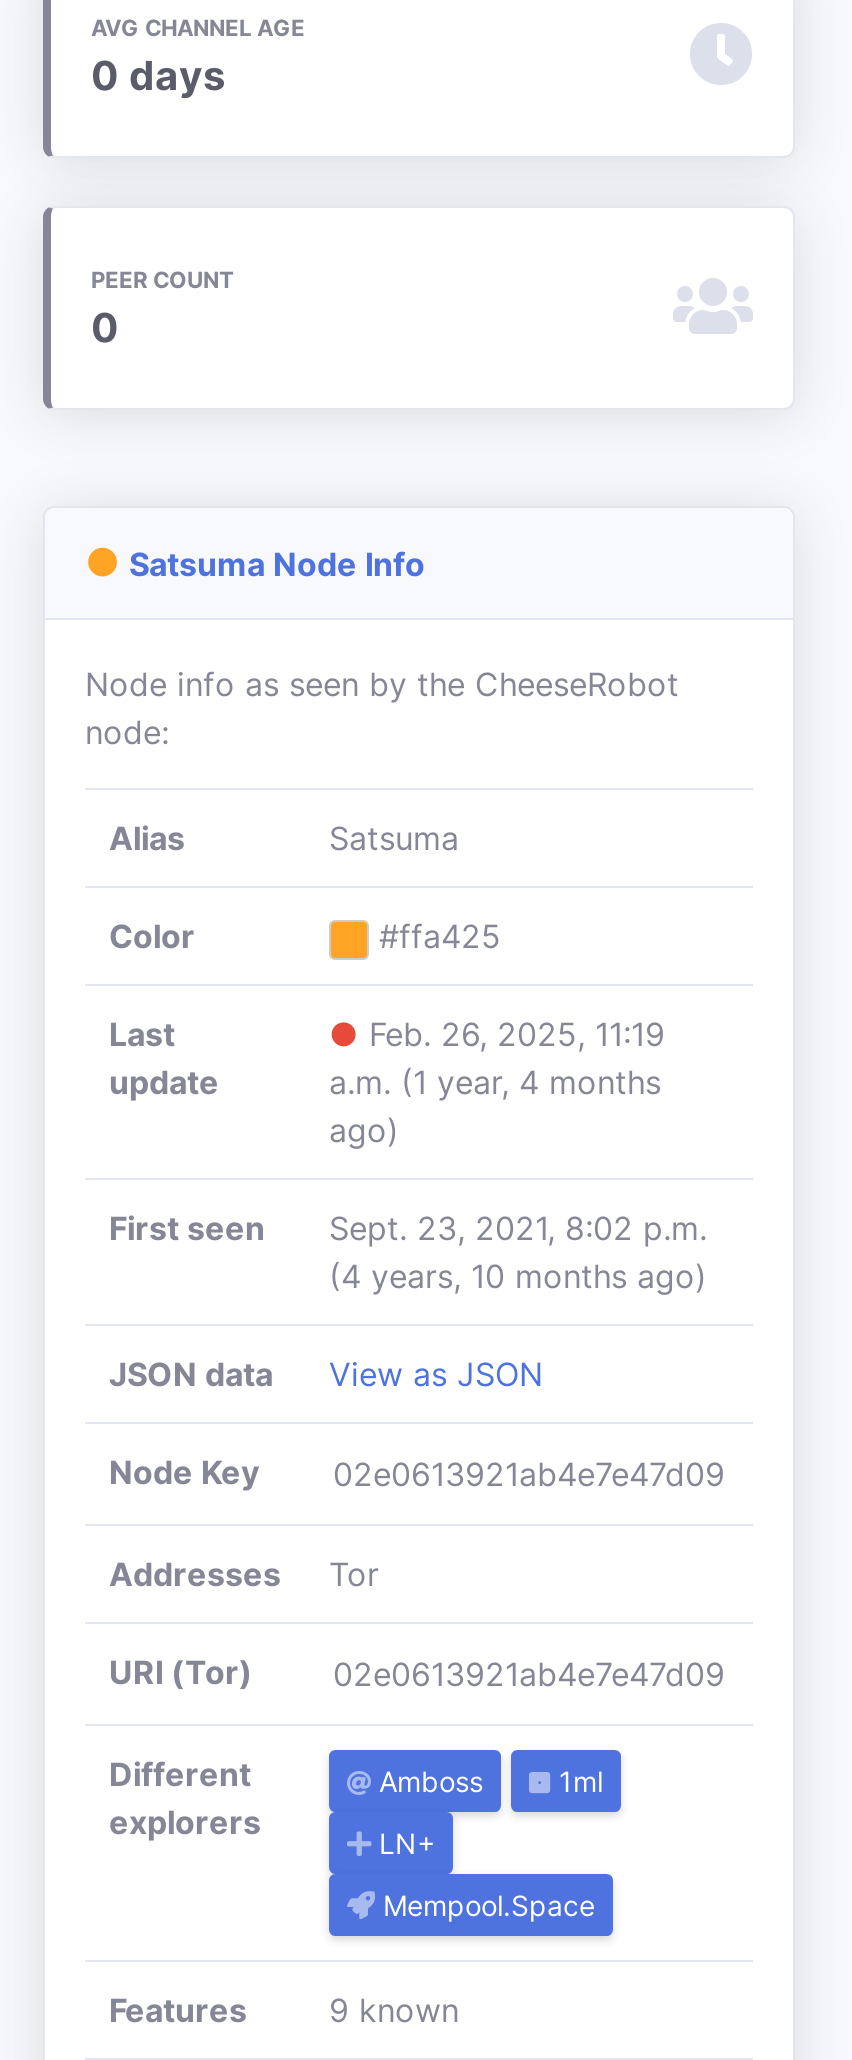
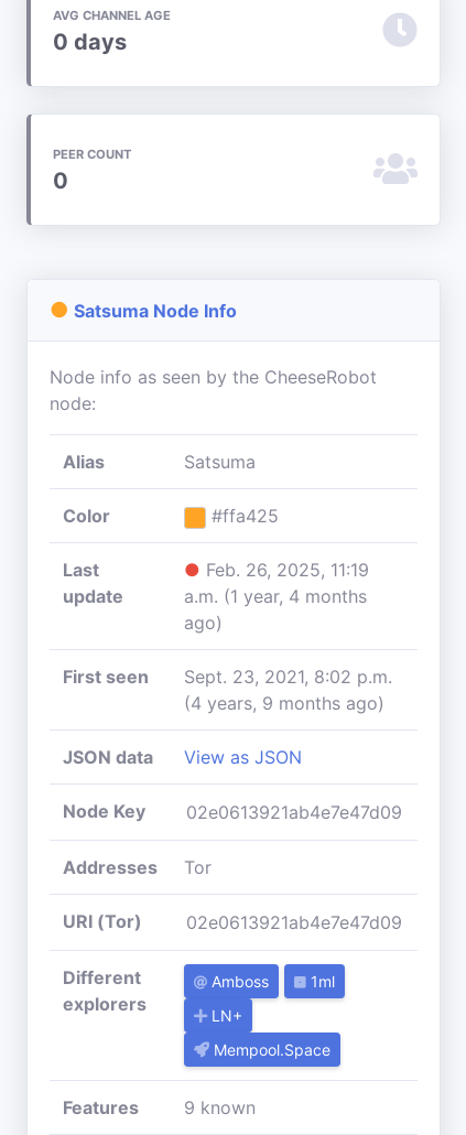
- (4 years, 10 months ago)
+ (4 years, 9 months ago)
